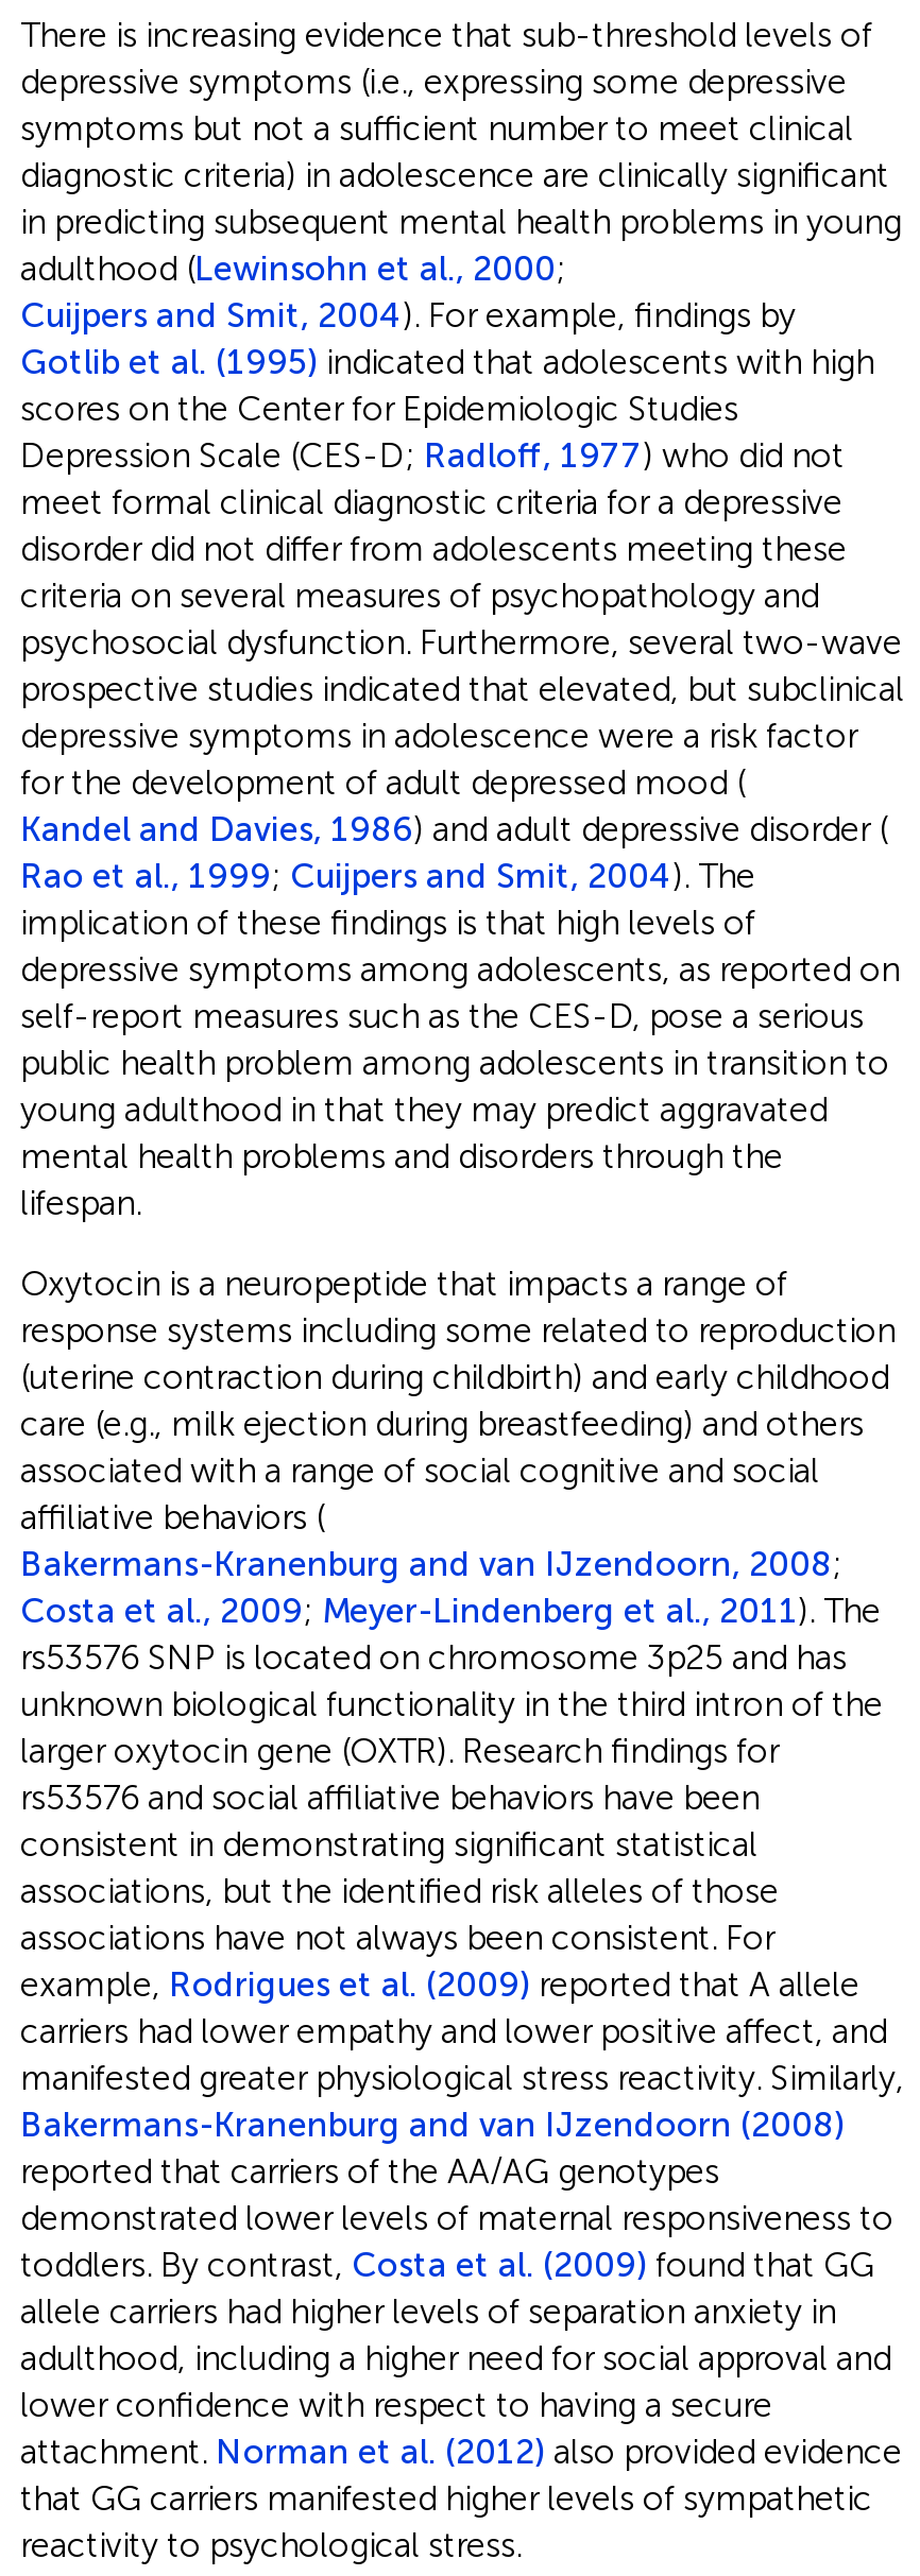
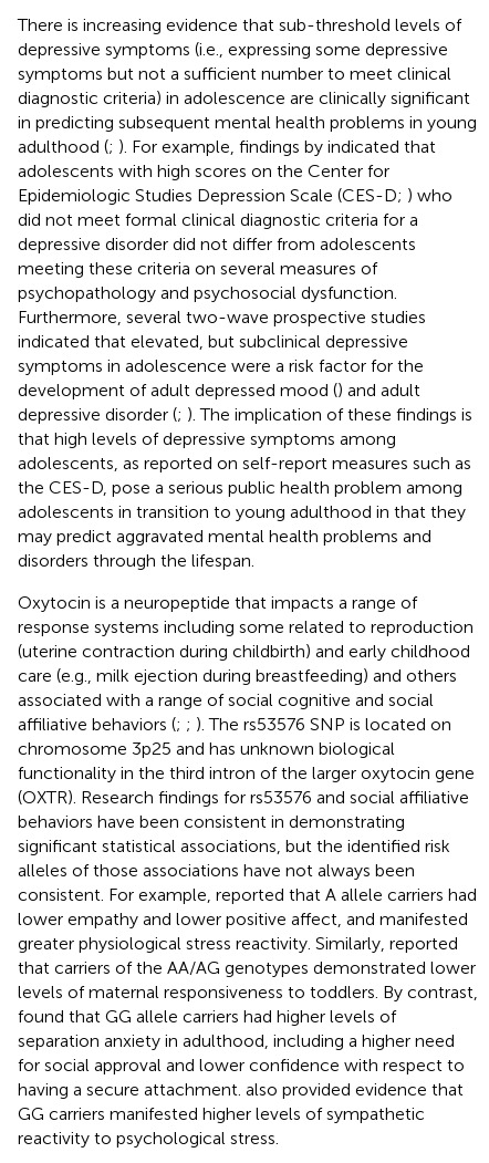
- adulthood (Lewinsohn et al., 2000;
- Cuijpers and Smit, 2004). For example, findings by
- Gotlib et al. (1995) indicated that adolescents with high
- scores on the Center for Epidemiologic Studies
- Depression Scale (CES-D; Radloff, 1977) who did not
- meet formal clinical diagnostic criteria for a depressive
- disorder did not differ from adolescents meeting these
- criteria on several measures of psychopathology and
- psychosocial dysfunction. Furthermore, several two-wave
- prospective studies indicated that elevated, but subclinical
- depressive symptoms in adolescence were a risk factor
- for the development of adult depressed mood (
- Kandel and Davies, 1986) and adult depressive disorder (
- Rao et al., 1999; Cuijpers and Smit, 2004). The
- implication of these findings is that high levels of
- depressive symptoms among adolescents, as reported on
- self-report measures such as the CES-D, pose a serious
- public health problem among adolescents in transition to
- young adulthood in that they may predict aggravated
- mental health problems and disorders through the
- lifespan.
+ adulthood (;). For example, findings by indicated that
+ adolescents with high scores on the Center for
+ Epidemiologic Studies Depression Scale (CES-D;) who
+ did not meet formal clinical diagnostic criteria for a
+ depressive disorder did not differ from adolescents
+ meeting these criteria on several measures of
+ psychopathology and psychosocial dysfunction.
+ Furthermore, several two-wave prospective studies
+ indicated that elevated, but subclinical depressive
+ symptoms in adolescence were a risk factor for the
+ development of adult depressed mood () and adult
+ depressive disorder (;). The implication of these findings is
+ that high levels of depressive symptoms among
+ adolescents, as reported on self-report measures such as
+ the CES-D, pose a serious public health problem among
+ adolescents in transition to young adulthood in that they
+ may predict aggravated mental health problems and
+ disorders through the lifespan.

- affiliative behaviors (
- Bakermans-Kranenburg and van IJzendoorn, 2008;
- Costa et al., 2009; Meyer-Lindenberg et al., 2011). The
- rs53576 SNP is located on chromosome 3p25 and has
- unknown biological functionality in the third intron of the
- larger oxytocin gene (OXTR). Research findings for
- rs53576 and social affiliative behaviors have been
- consistent in demonstrating significant statistical
- associations, but the identified risk alleles of those
- associations have not always been consistent. For
- example, Rodrigues et al. (2009) reported that A allele
- carriers had lower empathy and lower positive affect, and
- manifested greater physiological stress reactivity. Similarly,
- Bakermans-Kranenburg and van IJzendoorn (2008)
- reported that carriers of the AA/AG genotypes
- demonstrated lower levels of maternal responsiveness to
- toddlers. By contrast, Costa et al. (2009) found that GG
- allele carriers had higher levels of separation anxiety in
- adulthood, including a higher need for social approval and
- lower confidence with respect to having a secure
- attachment. Norman et al. (2012) also provided evidence
- that GG carriers manifested higher levels of sympathetic
+ affiliative behaviors (;;). The rs53576 SNP is located on
+ chromosome 3p25 and has unknown biological
+ functionality in the third intron of the larger oxytocin gene
+ (OXTR). Research findings for rs53576 and social affiliative
+ behaviors have been consistent in demonstrating
+ significant statistical associations, but the identified risk
+ alleles of those associations have not always been
+ consistent. For example, reported that A allele carriers had
+ lower empathy and lower positive affect, and manifested
+ greater physiological stress reactivity. Similarly, reported
+ that carriers of the AA/AG genotypes demonstrated lower
+ levels of maternal responsiveness to toddlers. By contrast,
+ found that GG allele carriers had higher levels of
+ separation anxiety in adulthood, including a higher need
+ for social approval and lower confidence with respect to
+ having a secure attachment. also provided evidence that
+ GG carriers manifested higher levels of sympathetic
